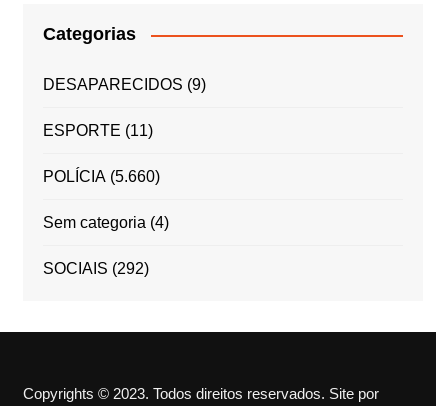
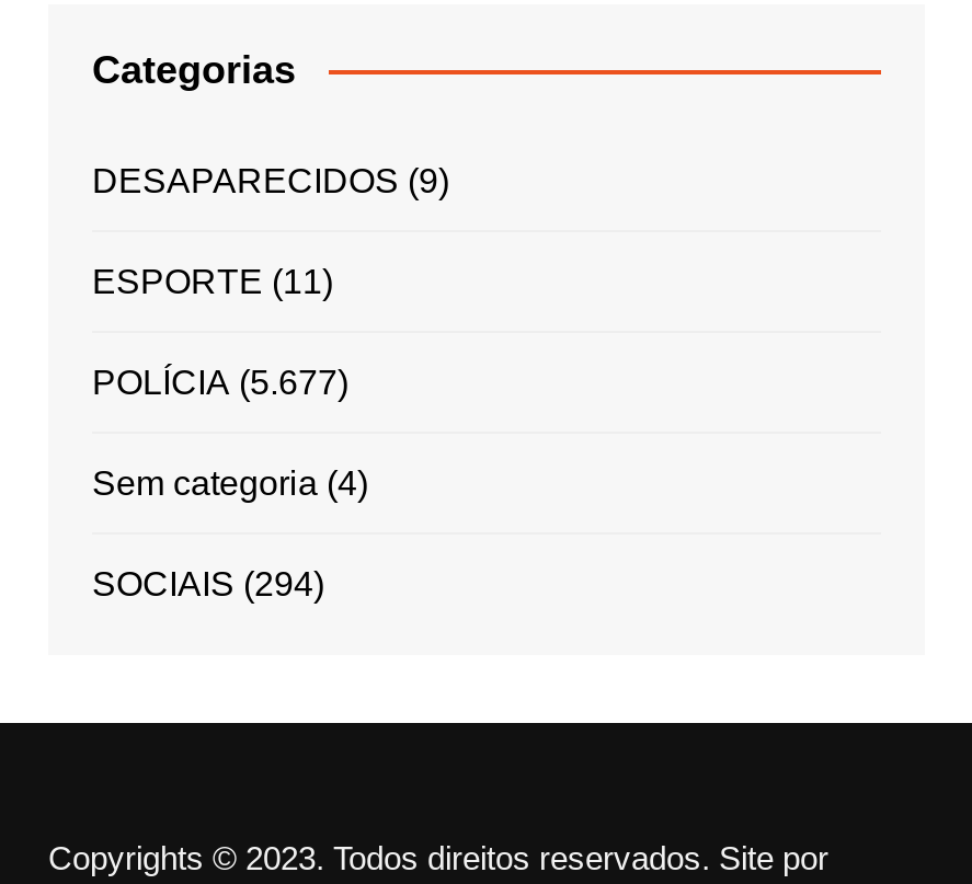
- POLÍCIA (5.660)
+ POLÍCIA (5.677)

- SOCIAIS (292)
+ SOCIAIS (294)
